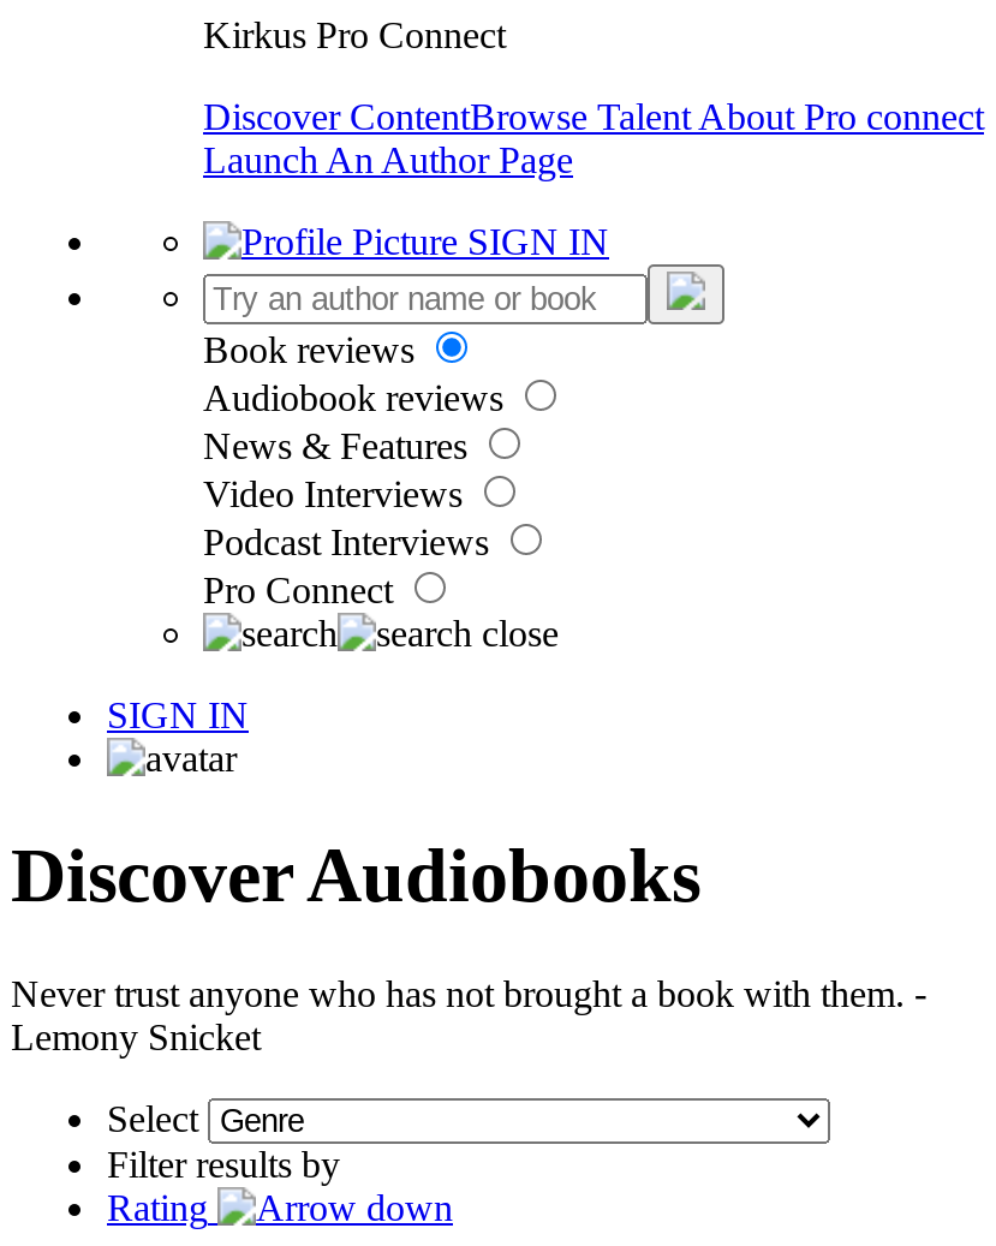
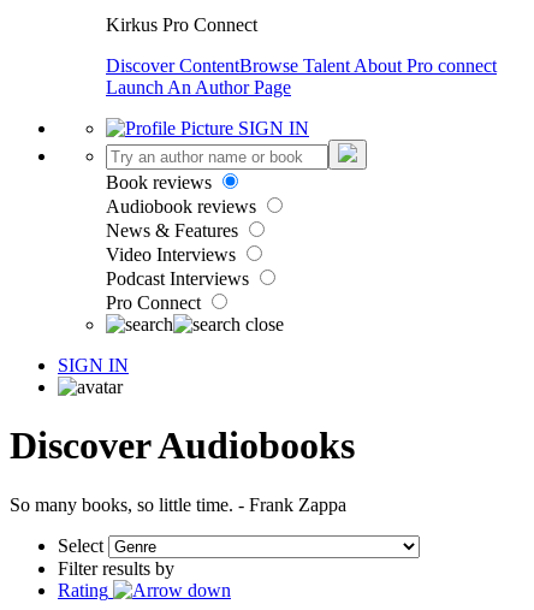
- Never trust anyone who has not brought a book with them. -
- Lemony Snicket
+ So many books, so little time. - Frank Zappa
